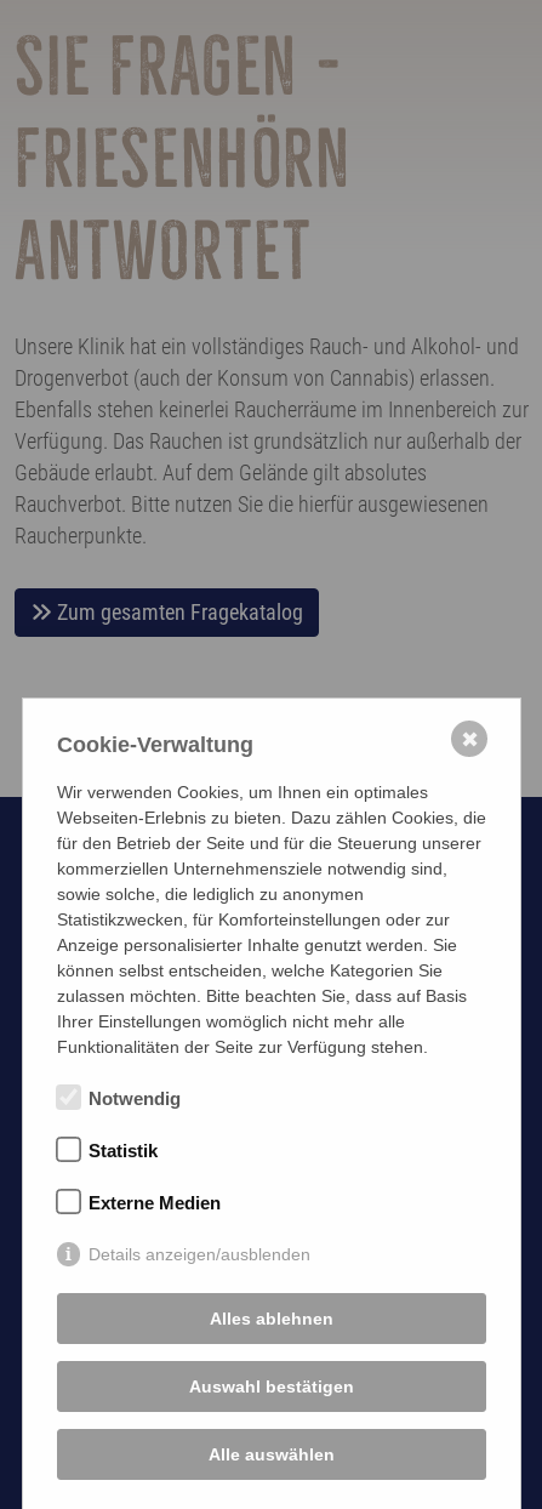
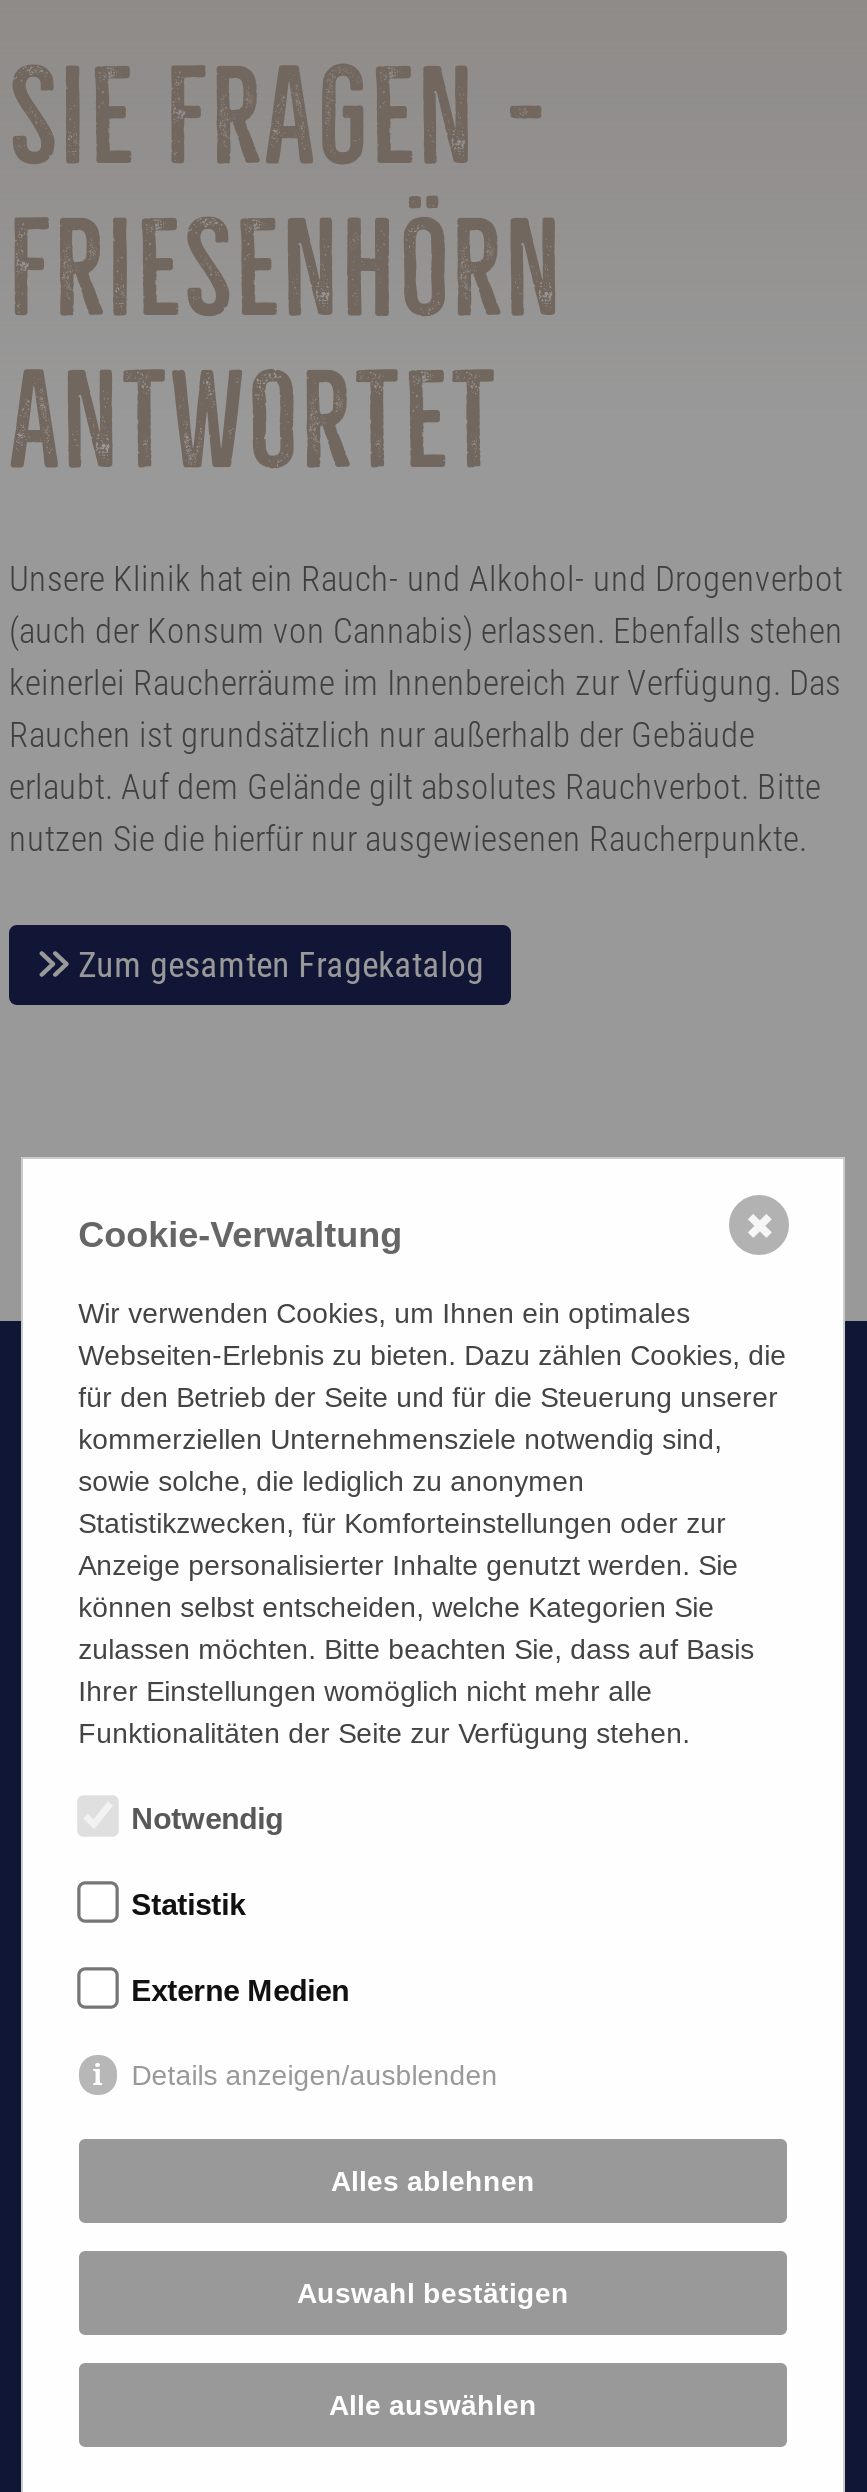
- Unsere Klinik hat ein vollständiges Rauch- und Alkohol- und
- Drogenverbot (auch der Konsum von Cannabis) erlassen.
- Ebenfalls stehen keinerlei Raucherräume im Innenbereich zur
- Verfügung. Das Rauchen ist grundsätzlich nur außerhalb der
- Gebäude erlaubt. Auf dem Gelände gilt absolutes
- Rauchverbot. Bitte nutzen Sie die hierfür ausgewiesenen
- Raucherpunkte.
+ Unsere Klinik hat ein Rauch- und Alkohol- und Drogenverbot
+ (auch der Konsum von Cannabis) erlassen. Ebenfalls stehen
+ keinerlei Raucherräume im Innenbereich zur Verfügung. Das
+ Rauchen ist grundsätzlich nur außerhalb der Gebäude
+ erlaubt. Auf dem Gelände gilt absolutes Rauchverbot. Bitte
+ nutzen Sie die hierfür nur ausgewiesenen Raucherpunkte.

moved up: Zum gesamten Fragekatalog
